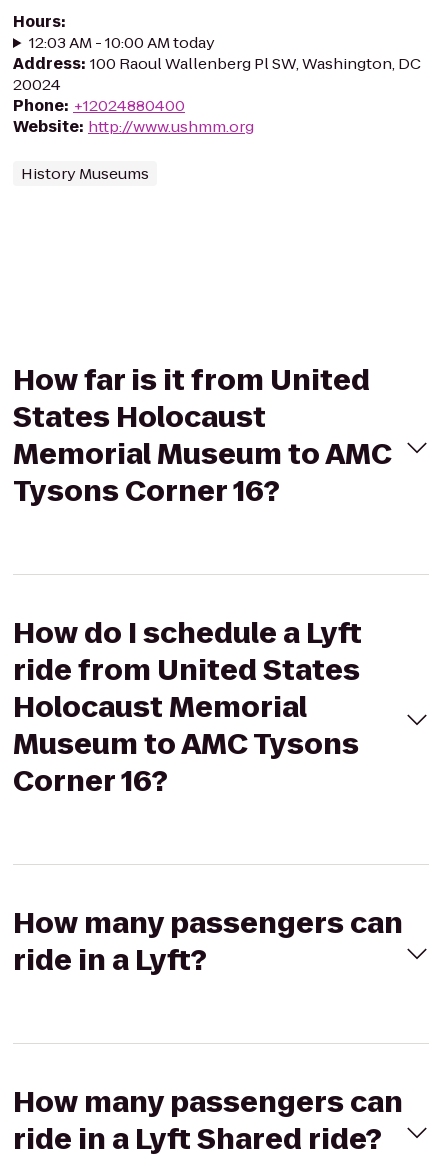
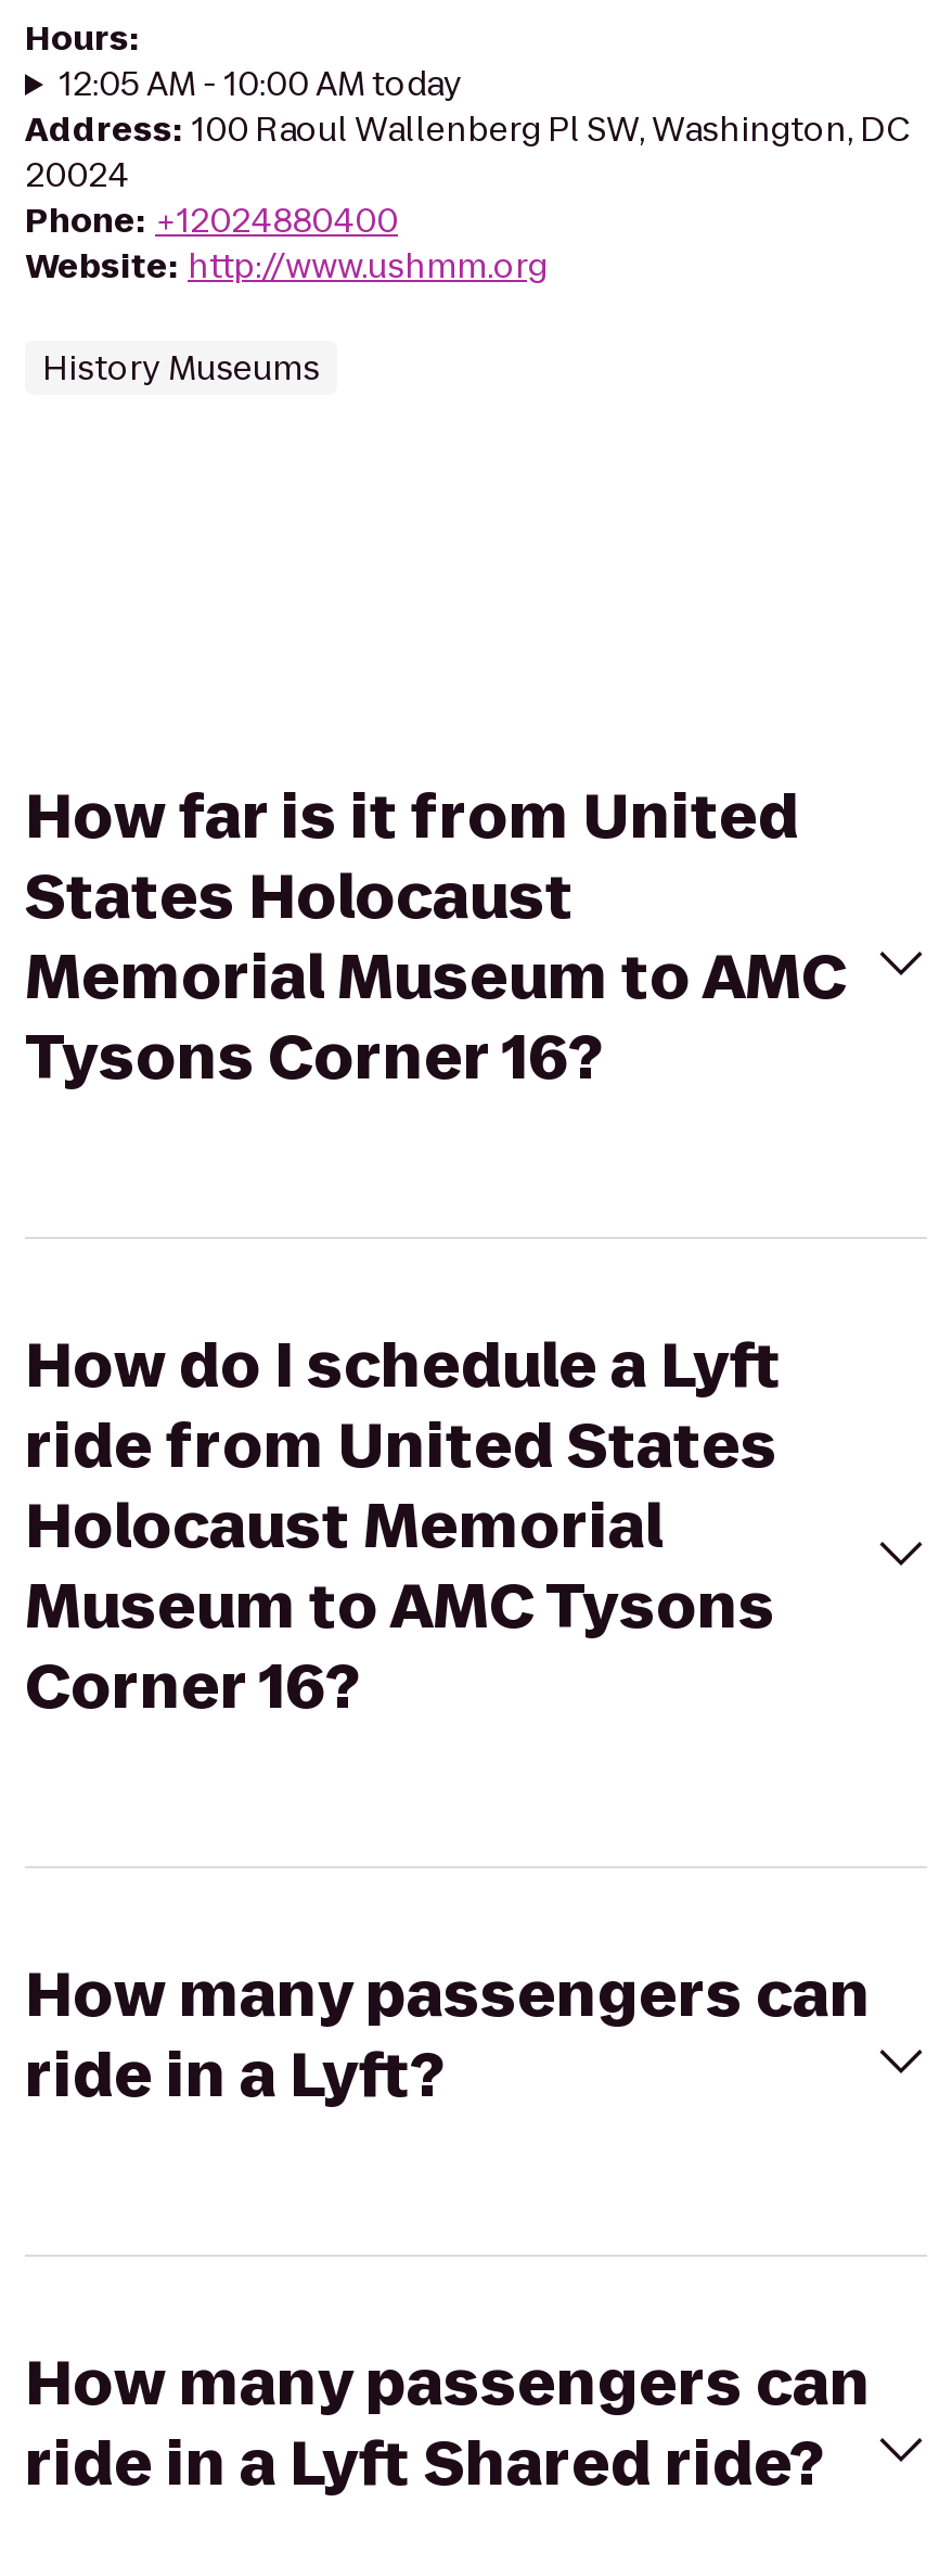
- 12:03 AM - 10:00 AM today
+ 12:05 AM - 10:00 AM today
